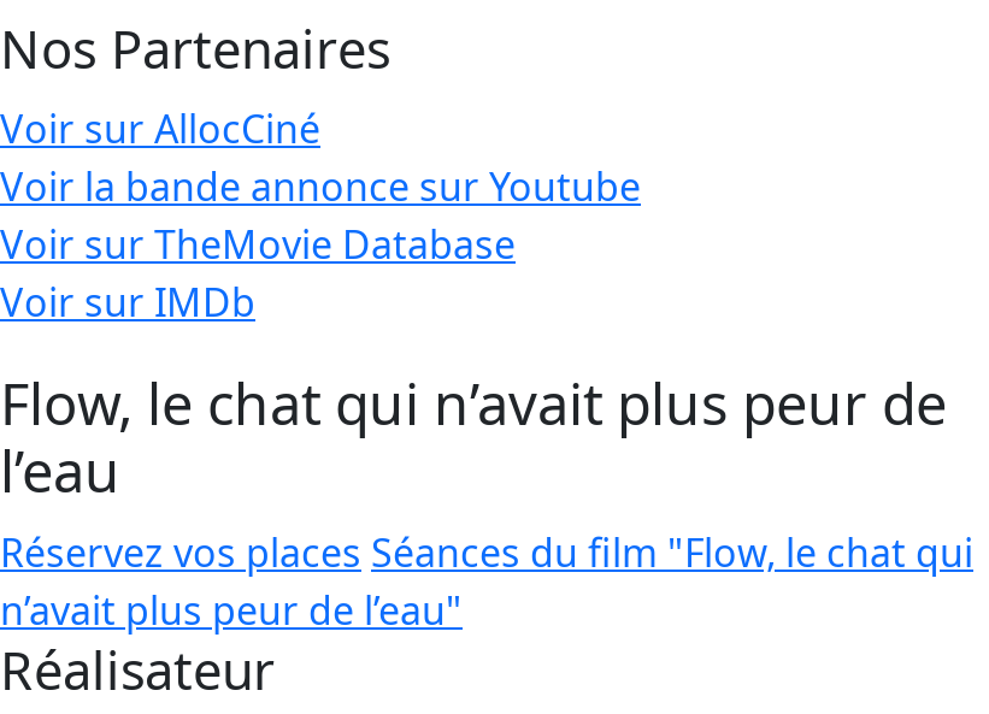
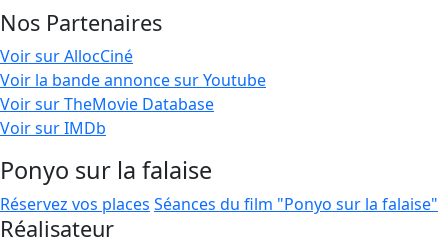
- Flow, le chat qui n’avait plus peur de
- l’eau
- Réservez vos places Séances du film "Flow, le chat qui
- n’avait plus peur de l’eau"
+ Ponyo sur la falaise
+ Réservez vos places Séances du film "Ponyo sur la falaise"
